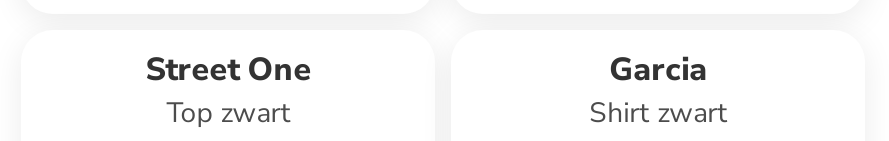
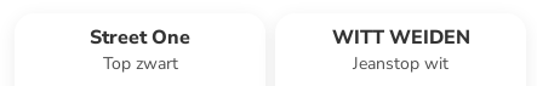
- Garcia
- Shirt zwart
+ WITT WEIDEN
+ Jeanstop wit
